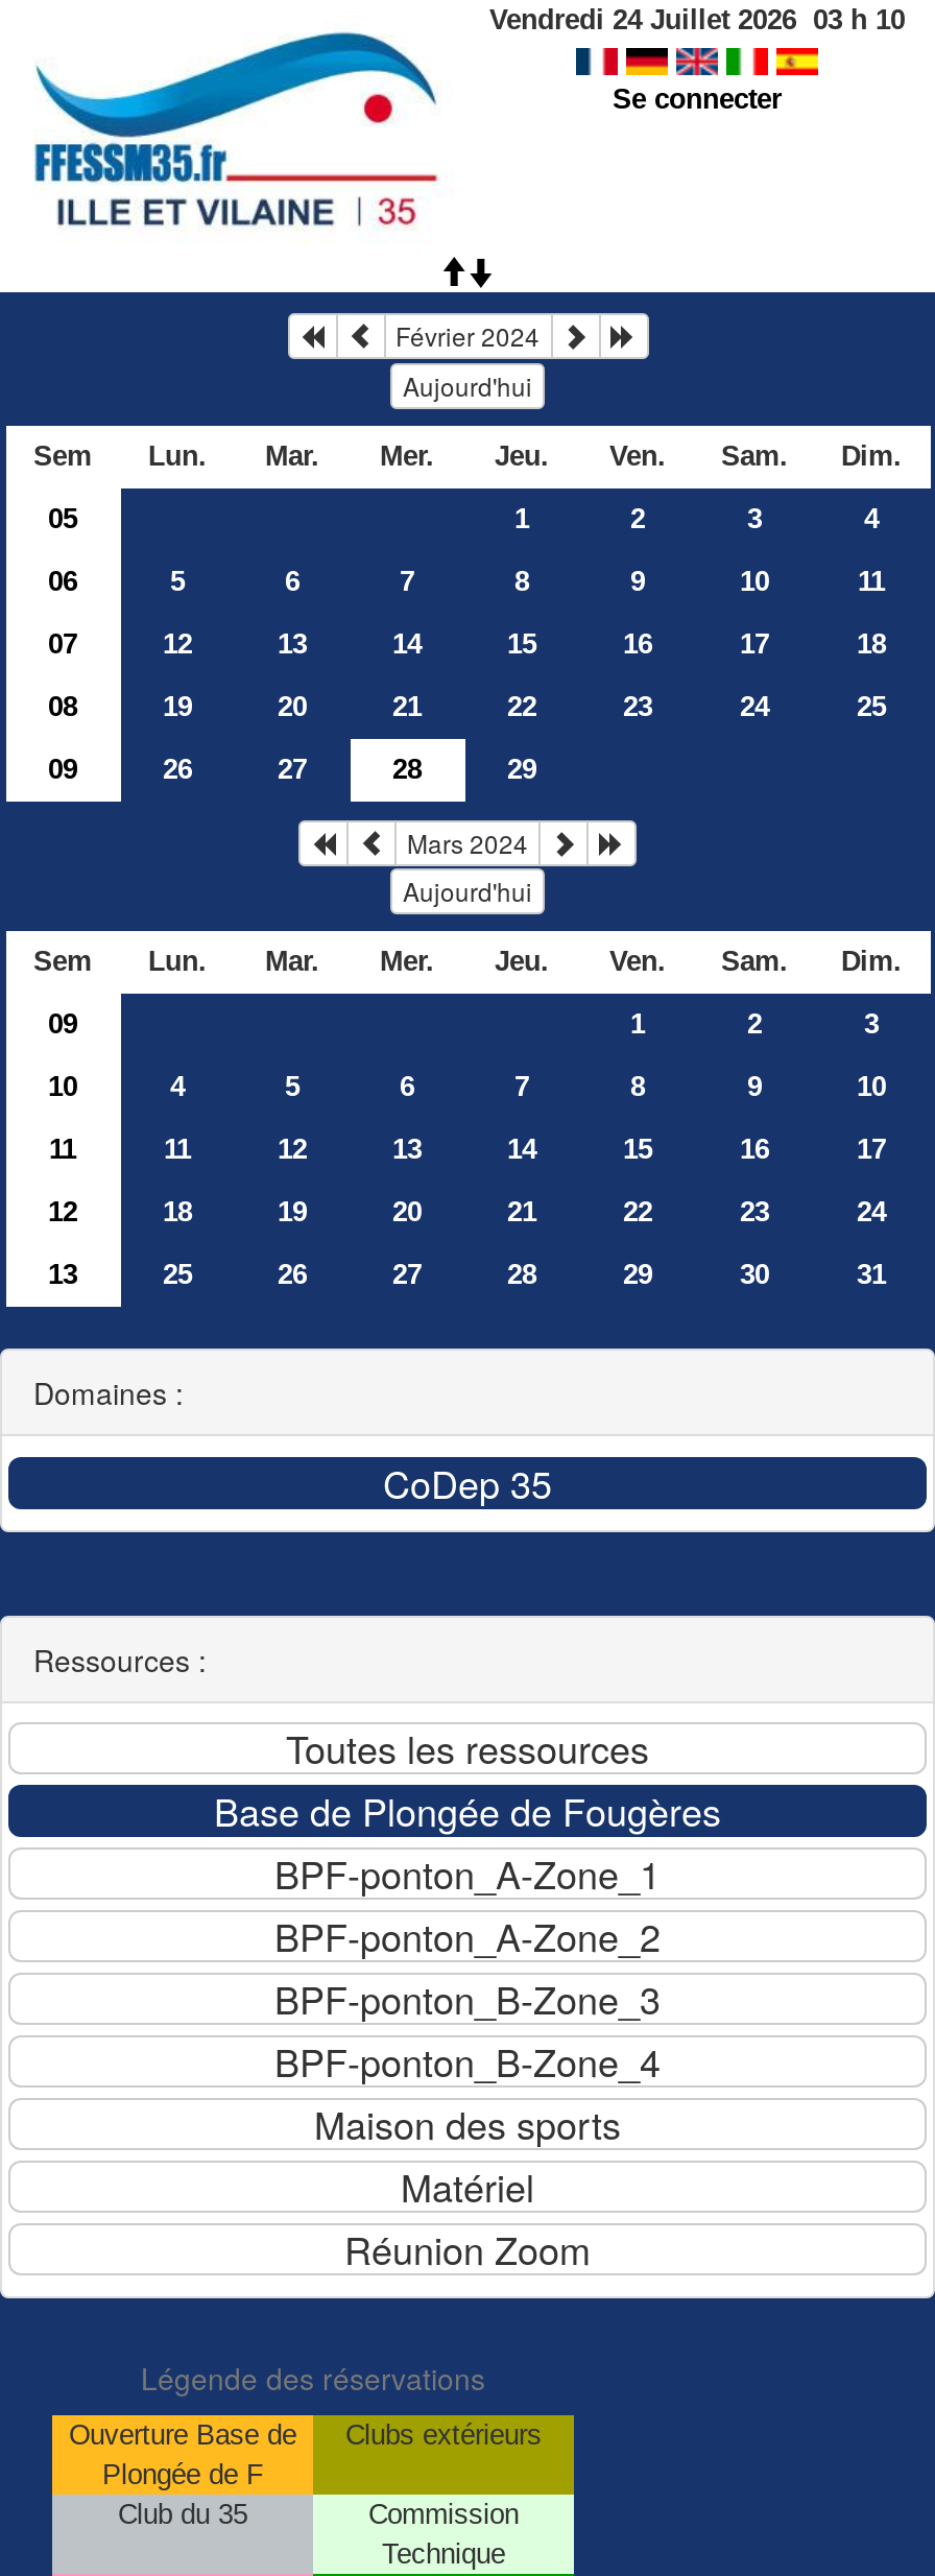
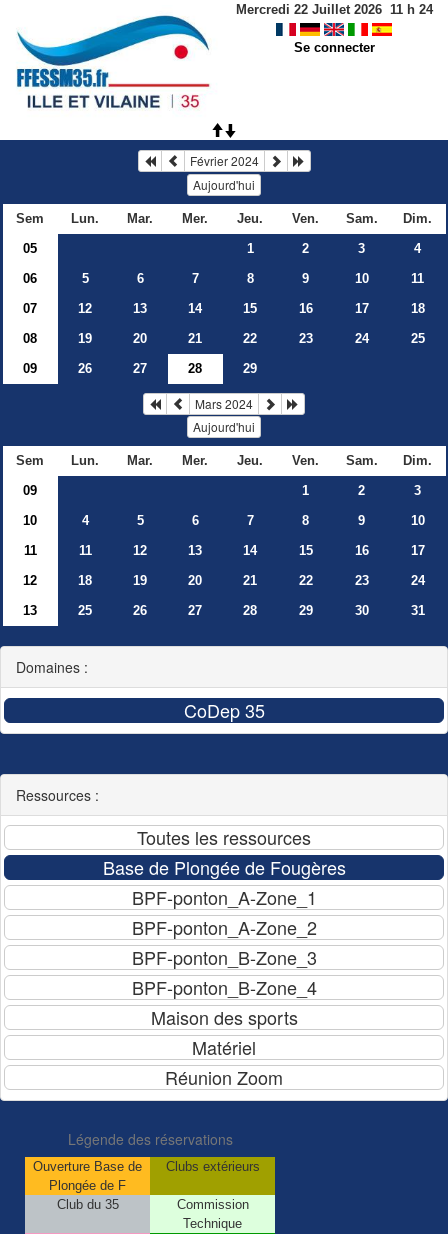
- Vendredi 24 Juillet 2026 03 h 10
+ Mercredi 22 Juillet 2026 11 h 24
